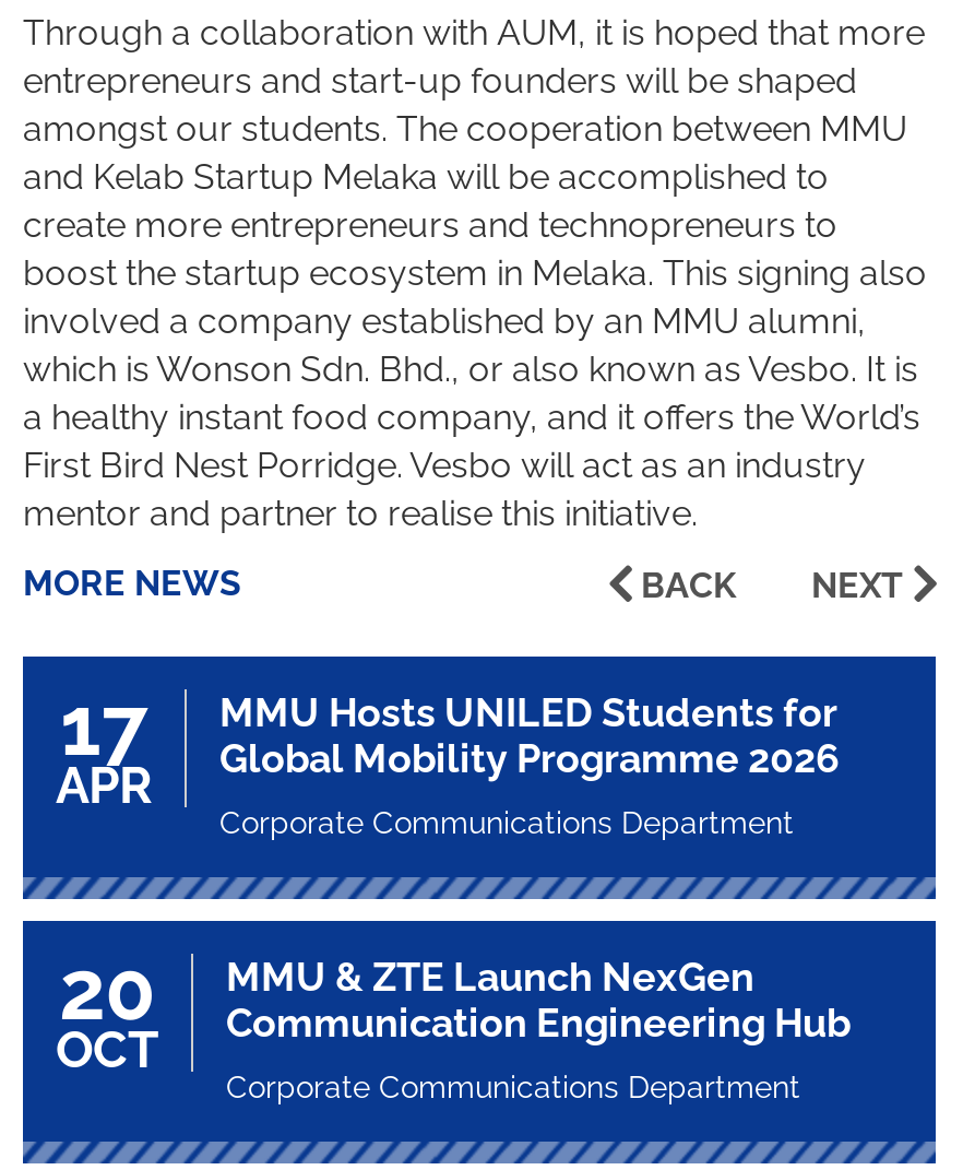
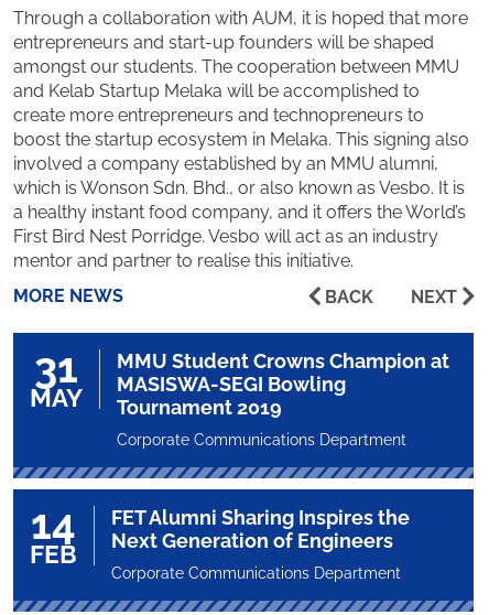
- 17
- APR
+ 31
+ MAY

- MMU Hosts UNILED Students for
- Global Mobility Programme 2026
+ MMU Student Crowns Champion at
+ MASISWA-SEGI Bowling
+ Tournament 2019

- 20
- OCT
+ 14
+ FEB

- MMU & ZTE Launch NexGen
- Communication Engineering Hub
+ FET Alumni Sharing Inspires the
+ Next Generation of Engineers
